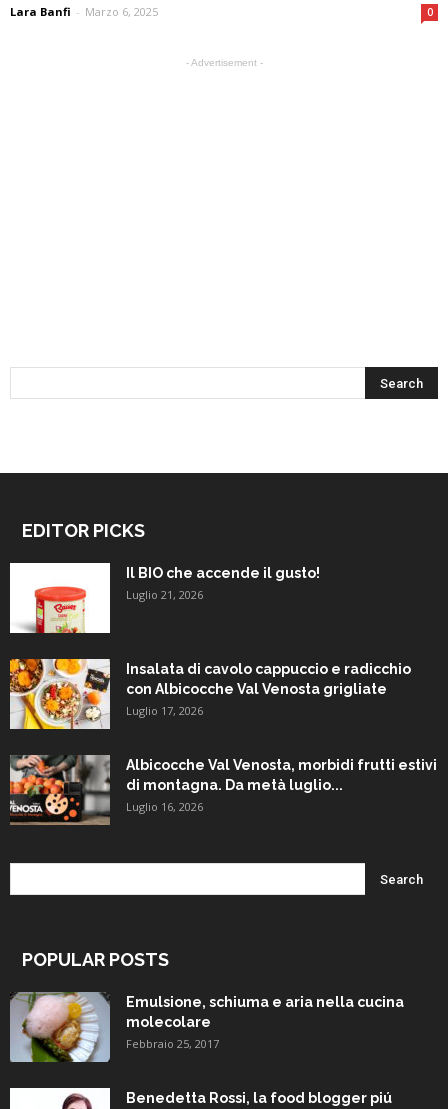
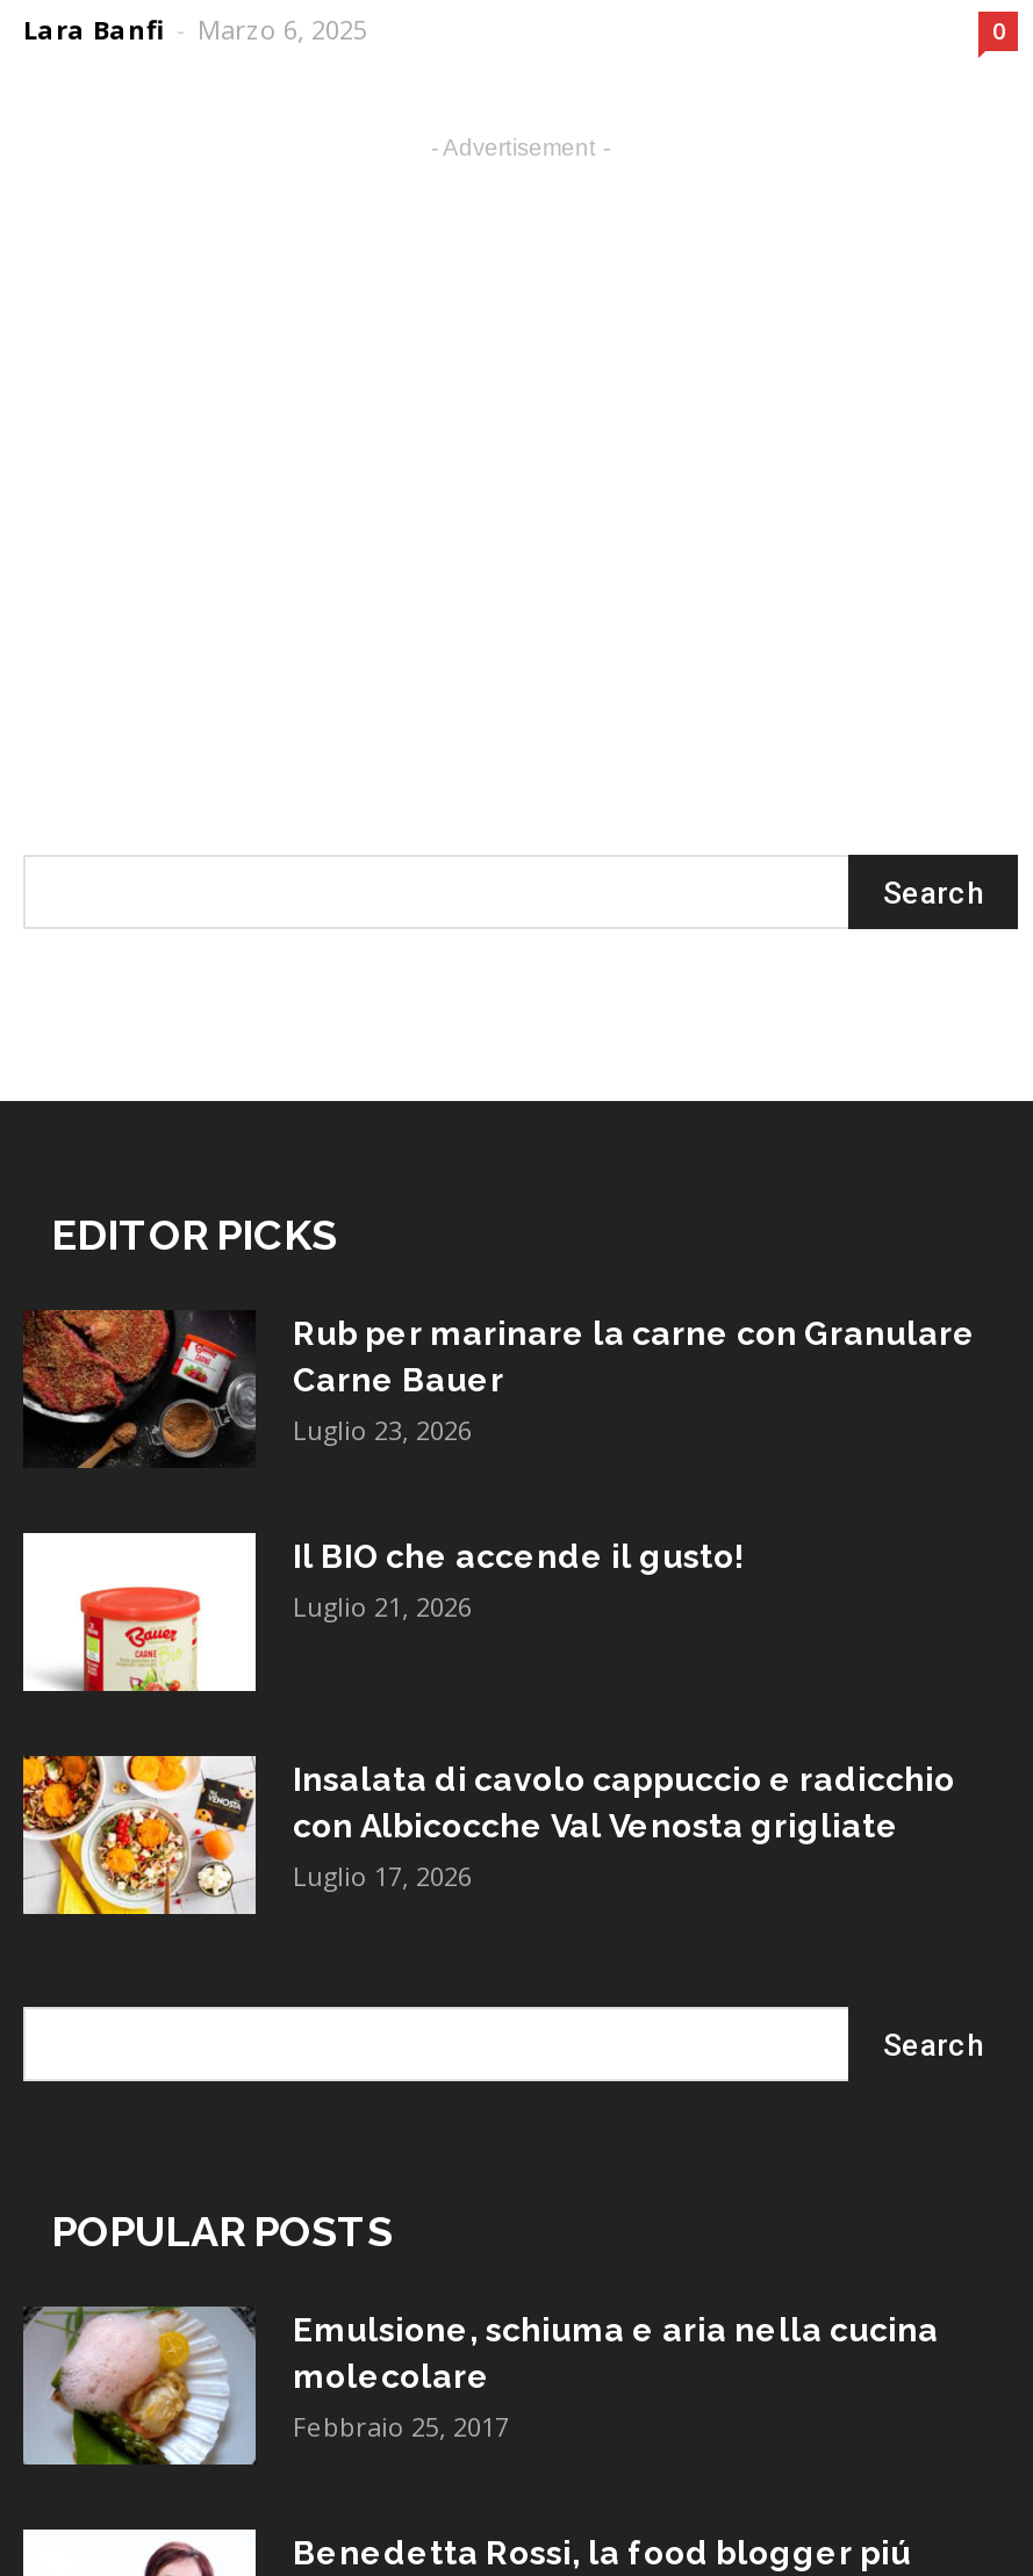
+ [image]
+ Rub per marinare la carne con Granulare
+ Carne Bauer
+ Luglio 23, 2026

moved down: [image] | Il BIO che accende il gusto! | Luglio 21, 2026 | Insalata di cavolo cappuccio e radicchio | con Albicocche Val Venosta grigliate | Luglio 17, 2026

- [image]
- Albicocche Val Venosta, morbidi frutti estivi
- di montagna. Da metà luglio...
- Luglio 16, 2026
